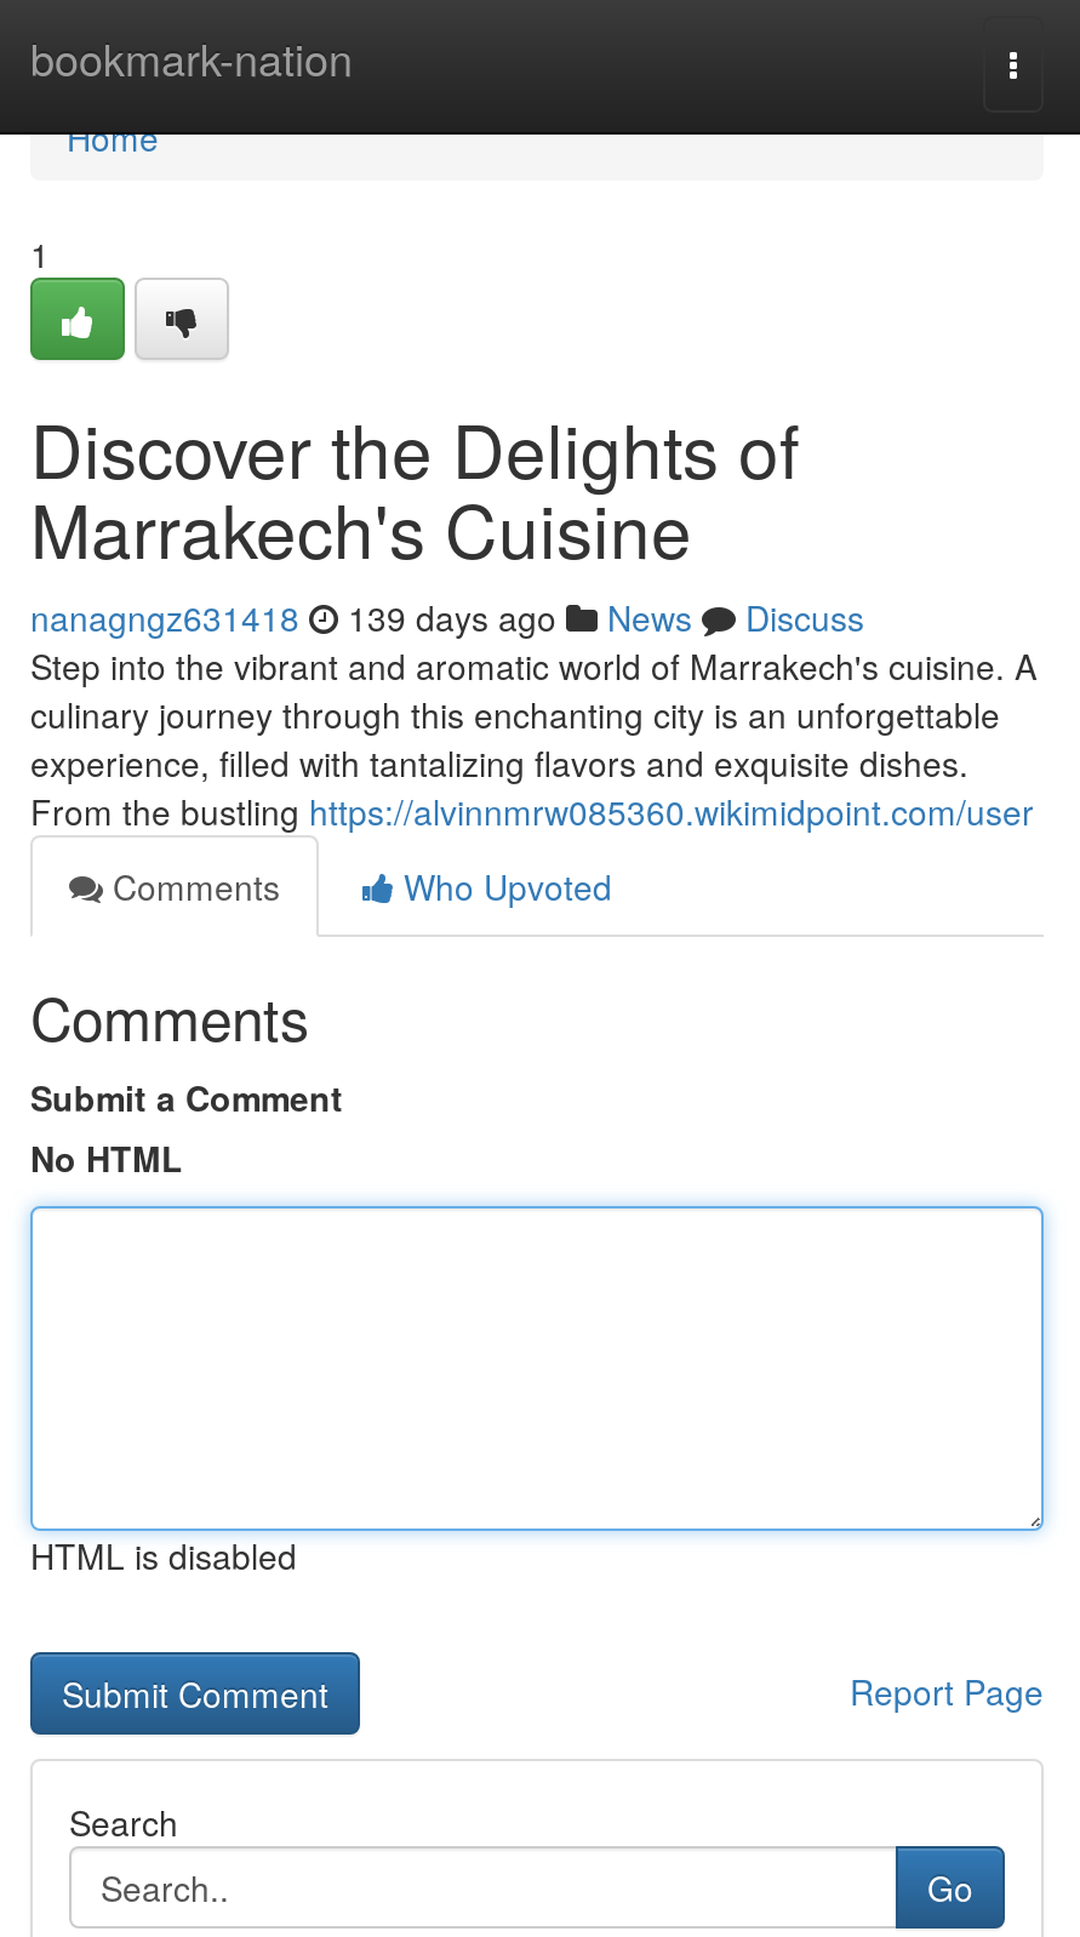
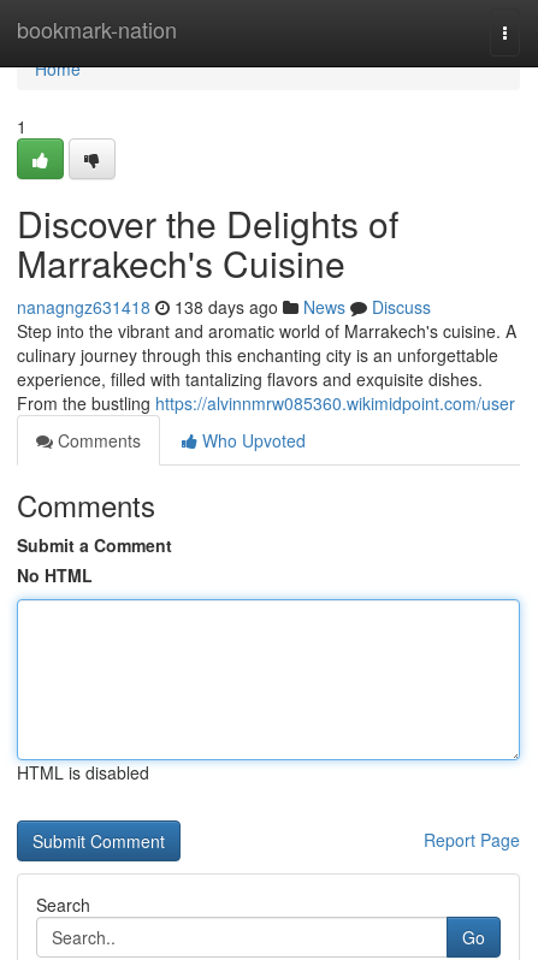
- nanagngz631418 139 days ago News Discuss
+ nanagngz631418 138 days ago News Discuss
